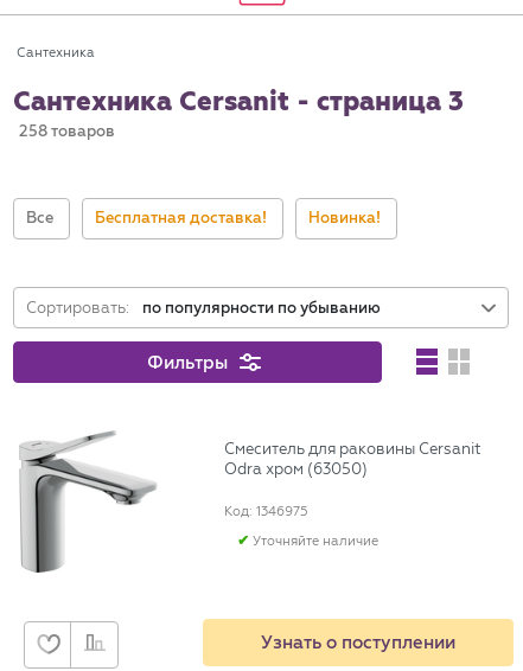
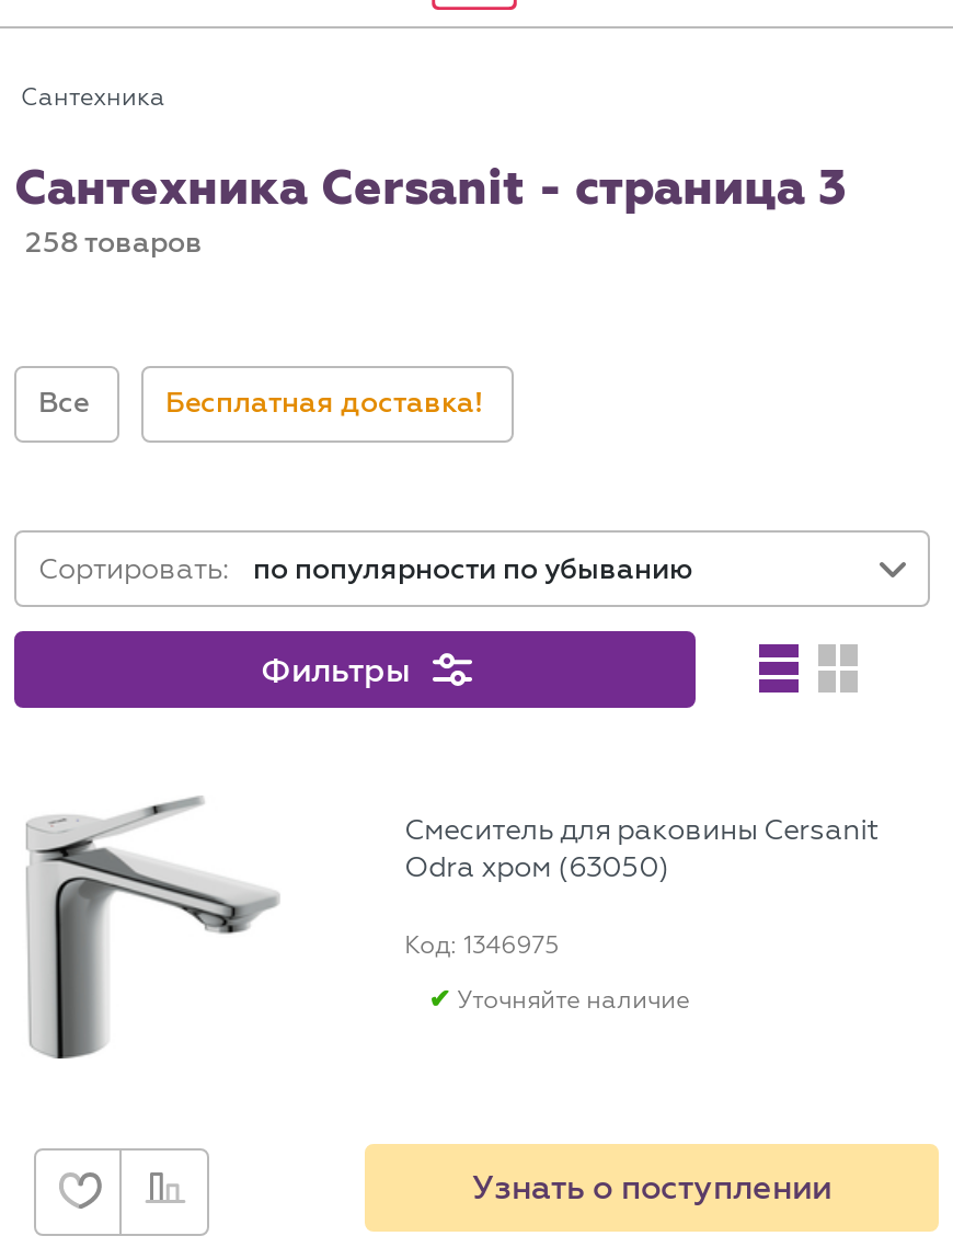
- Новинка!
